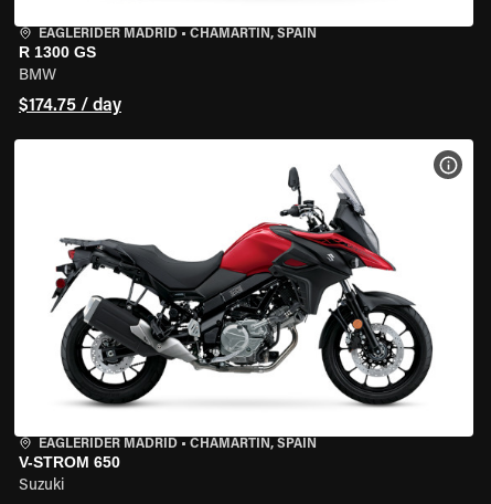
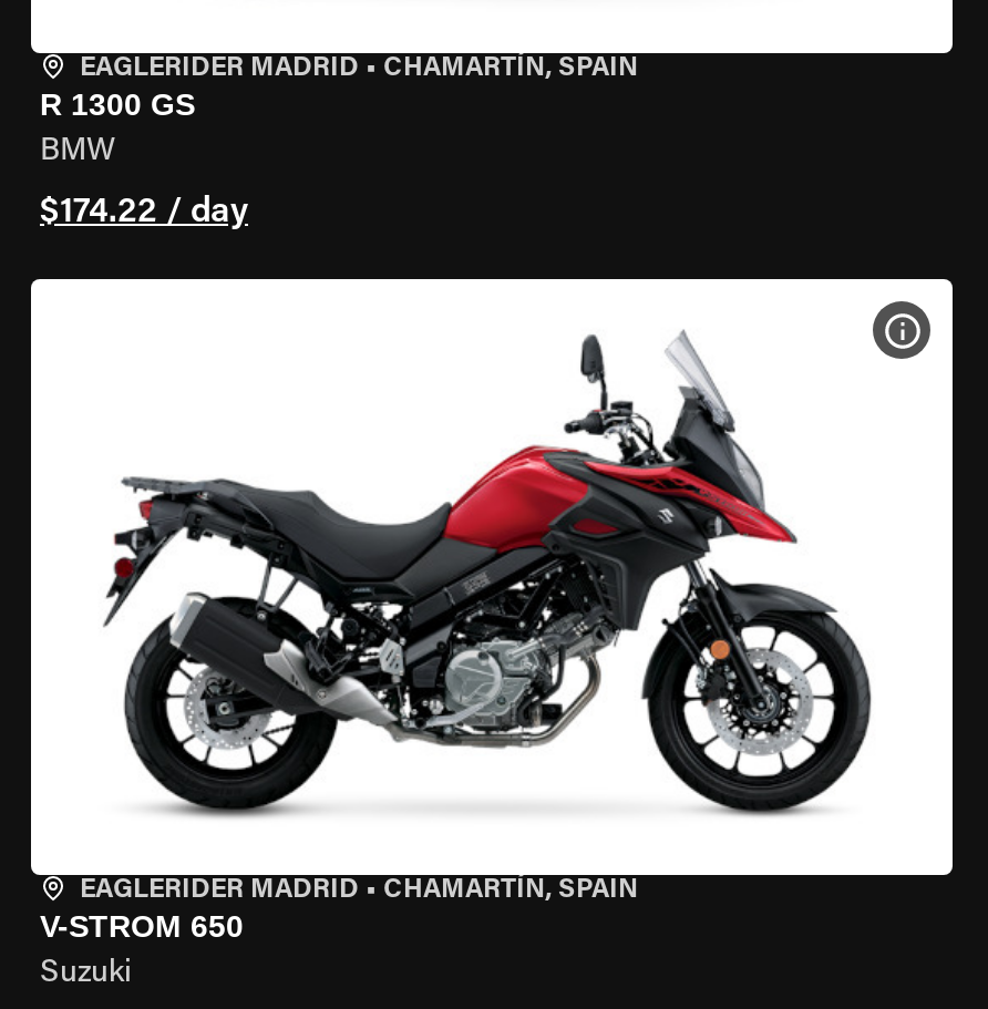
- $174.75 / day
+ $174.22 / day
